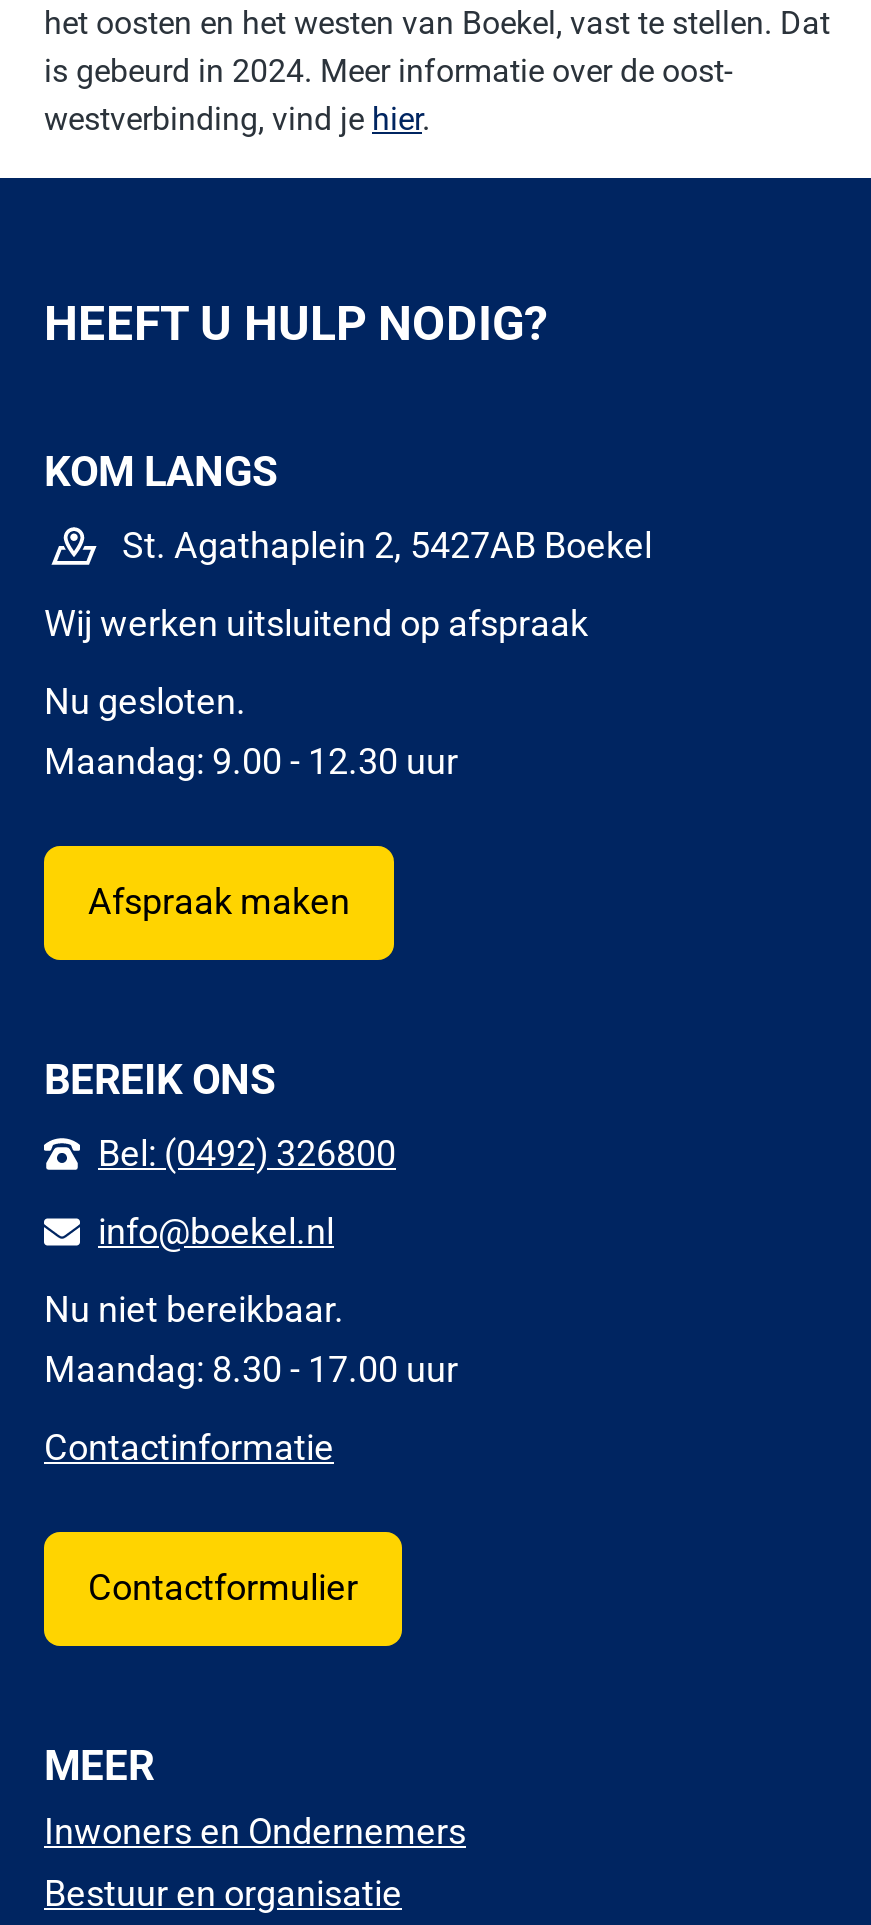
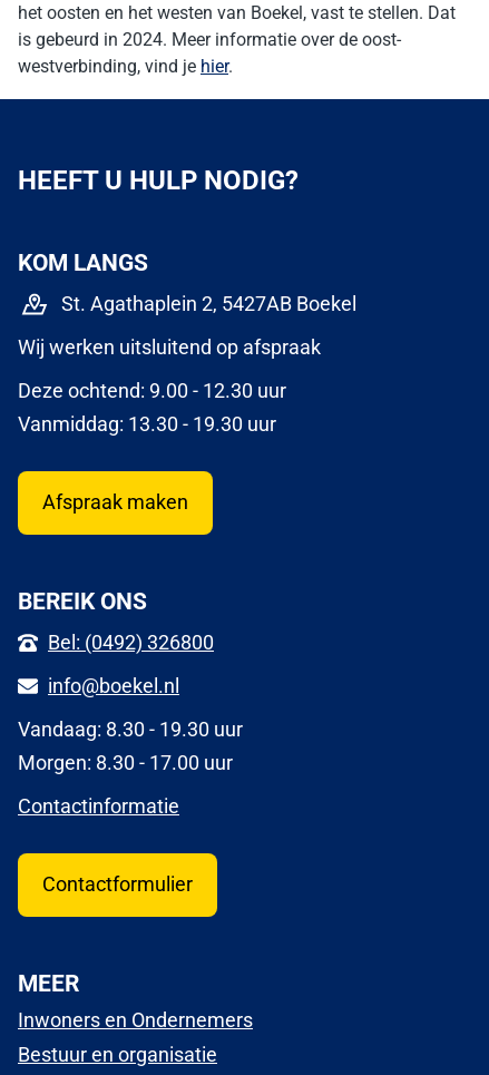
- Nu gesloten.
- Maandag: 9.00 - 12.30 uur
+ Deze ochtend: 9.00 - 12.30 uur
+ Vanmiddag: 13.30 - 19.30 uur

- Nu niet bereikbaar.
- Maandag: 8.30 - 17.00 uur
+ Vandaag: 8.30 - 19.30 uur
+ Morgen: 8.30 - 17.00 uur
